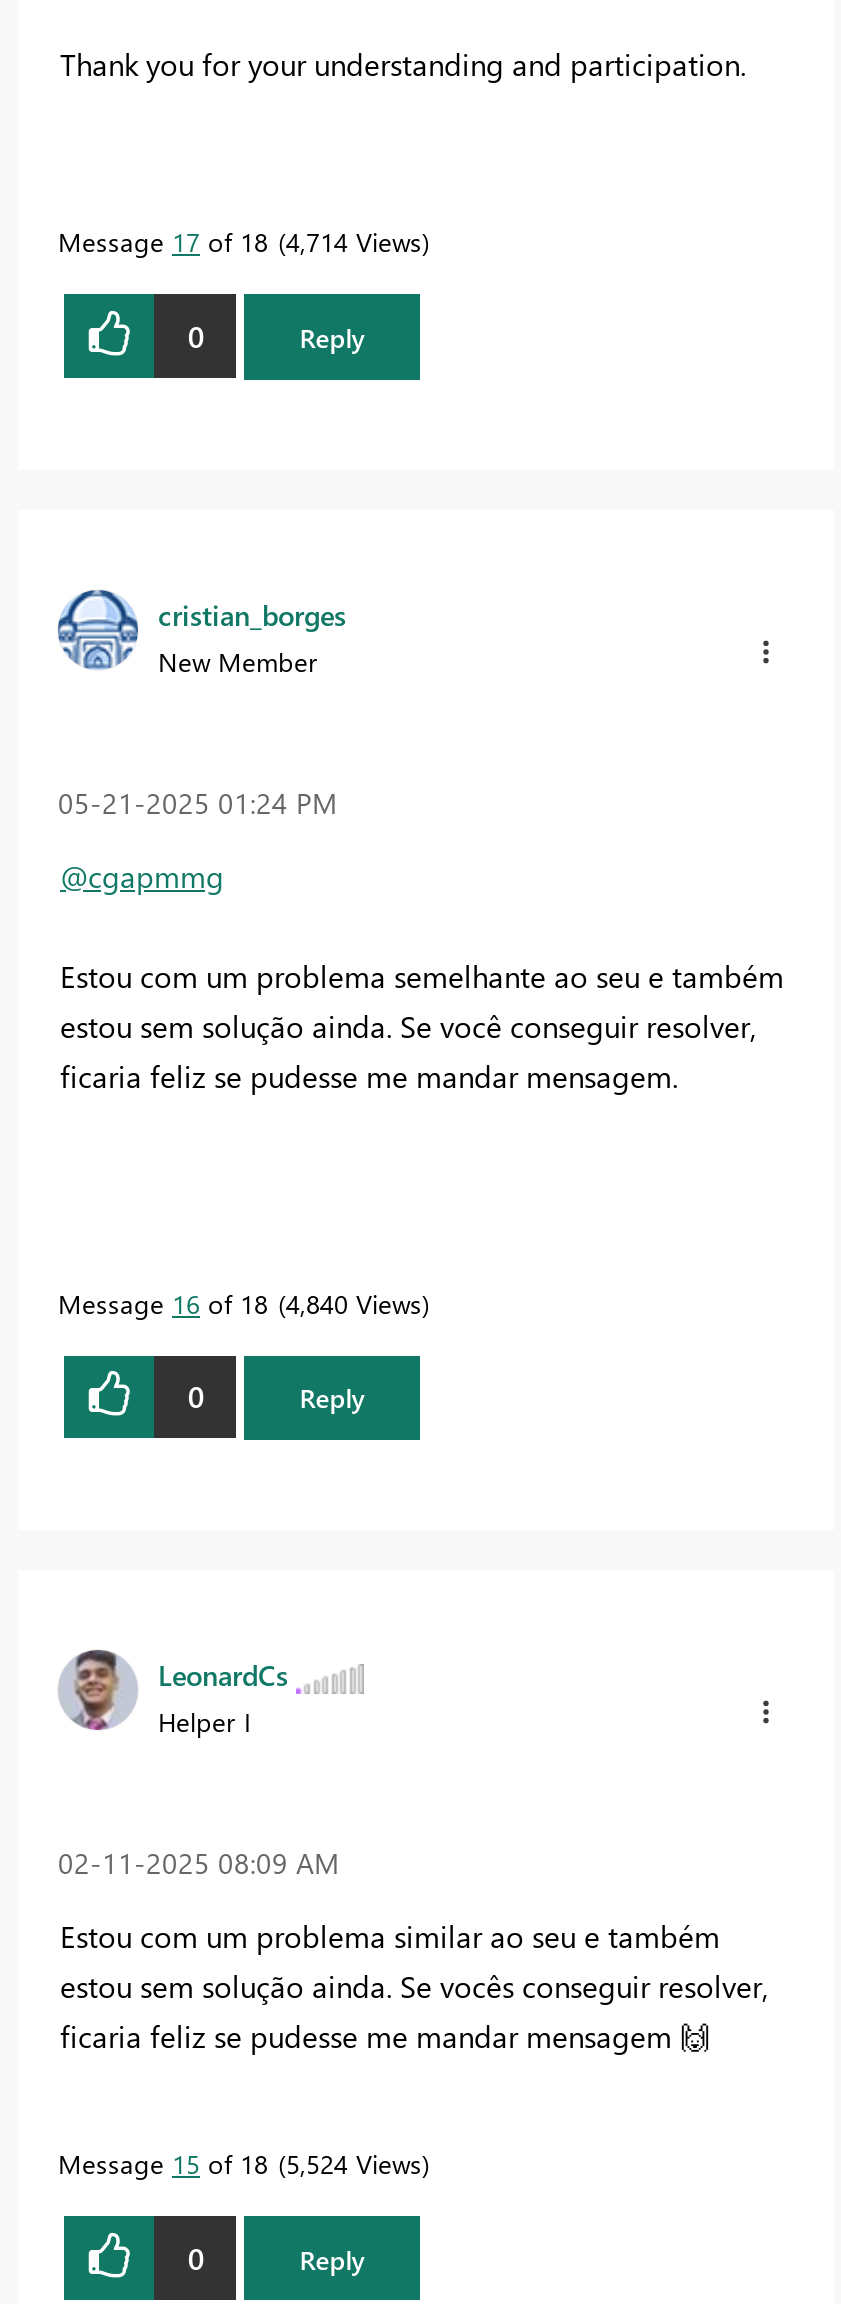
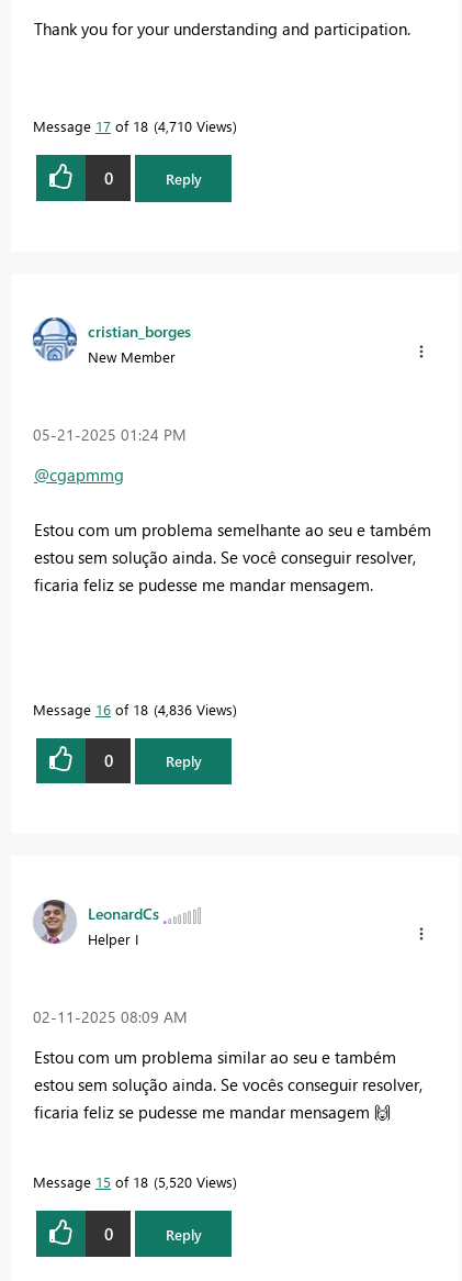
- Message 17 of 18 4,714 Views
+ Message 17 of 18 4,710 Views

- Message 16 of 18 4,840 Views
+ Message 16 of 18 4,836 Views

- Message 15 of 18 5,524 Views
+ Message 15 of 18 5,520 Views
